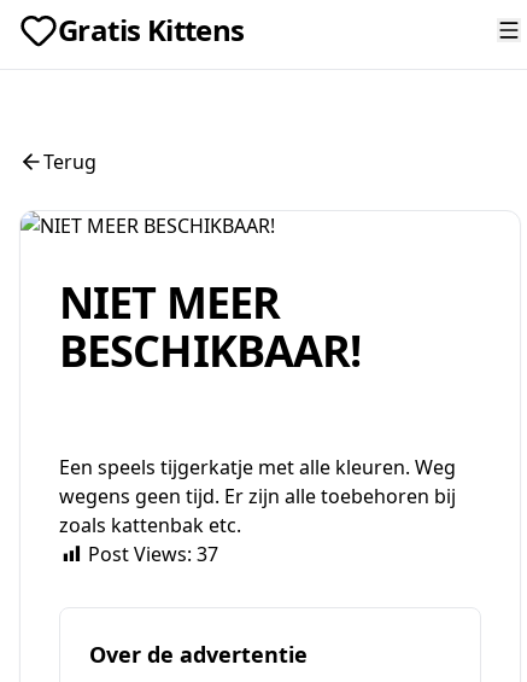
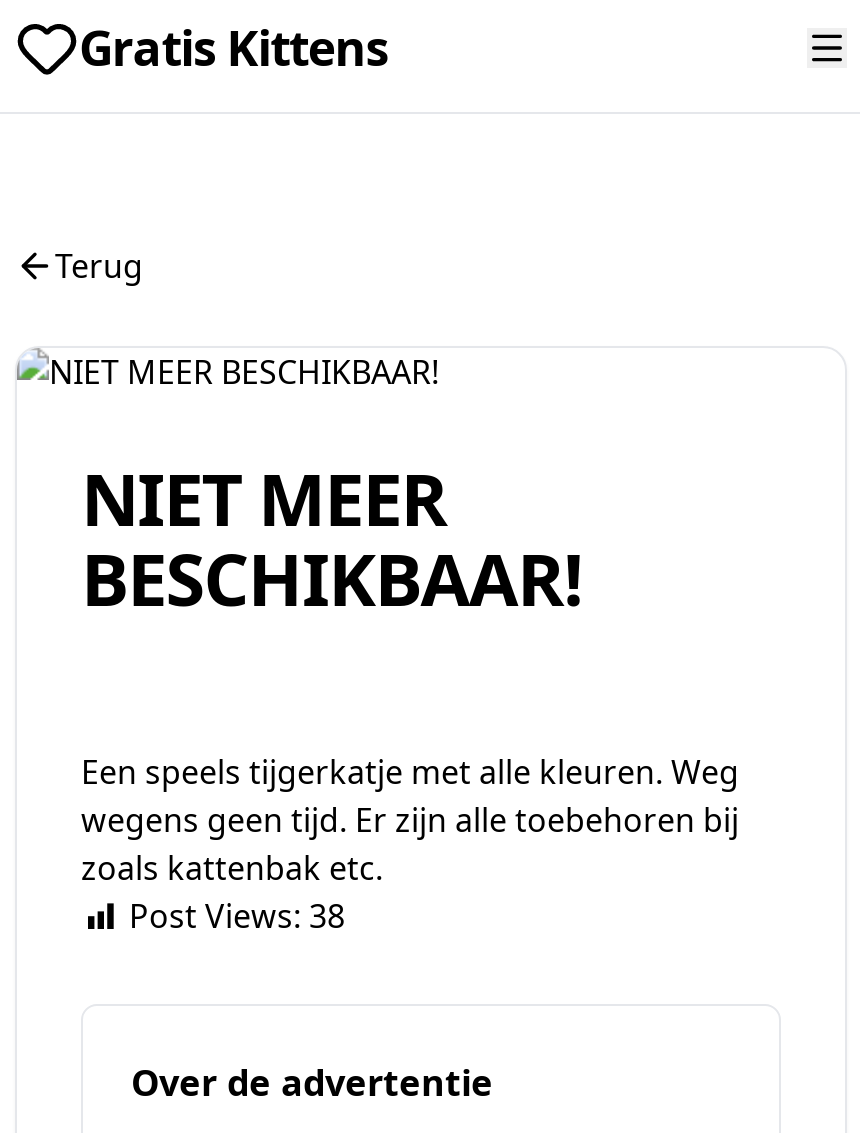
- Post Views: 37
+ Post Views: 38
